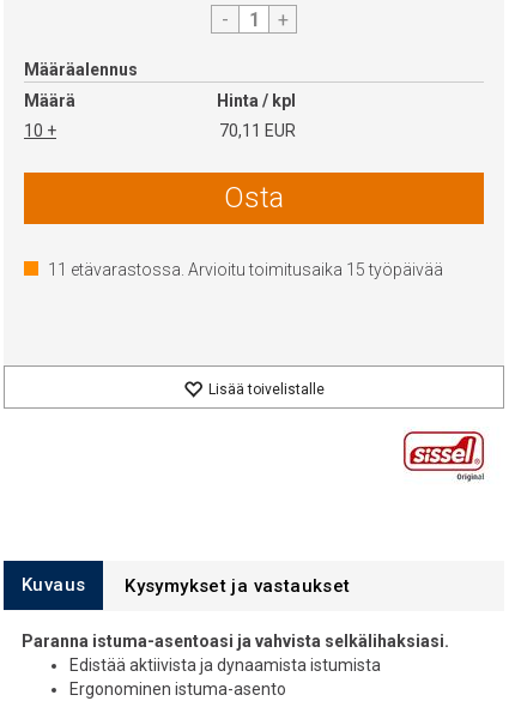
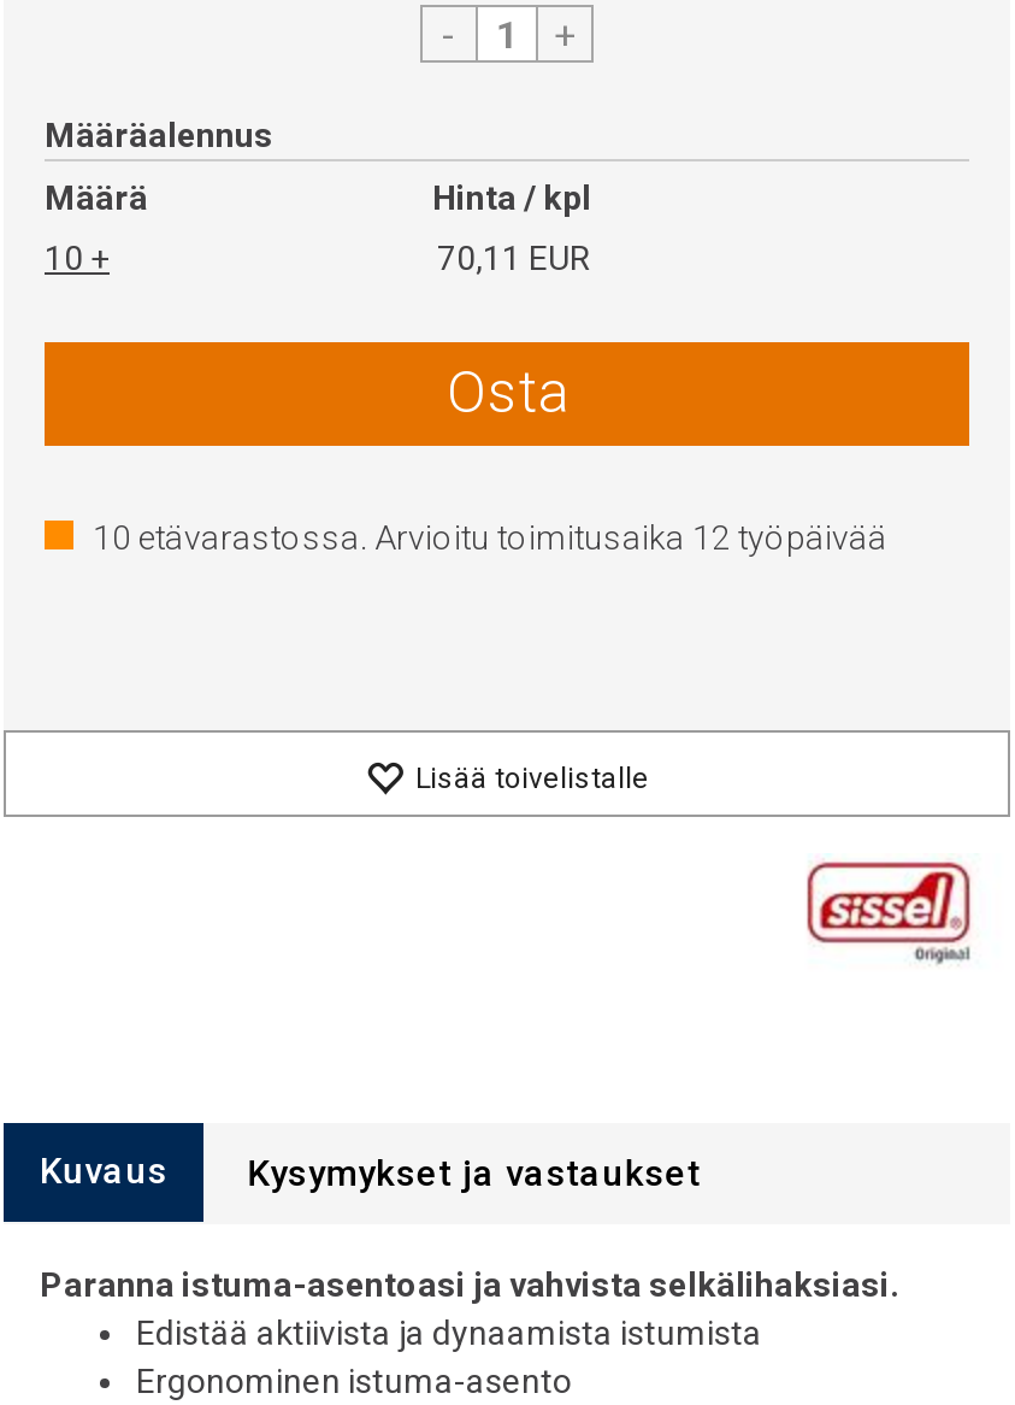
- 11 etävarastossa. Arvioitu toimitusaika 15 työpäivää
+ 10 etävarastossa. Arvioitu toimitusaika 12 työpäivää
